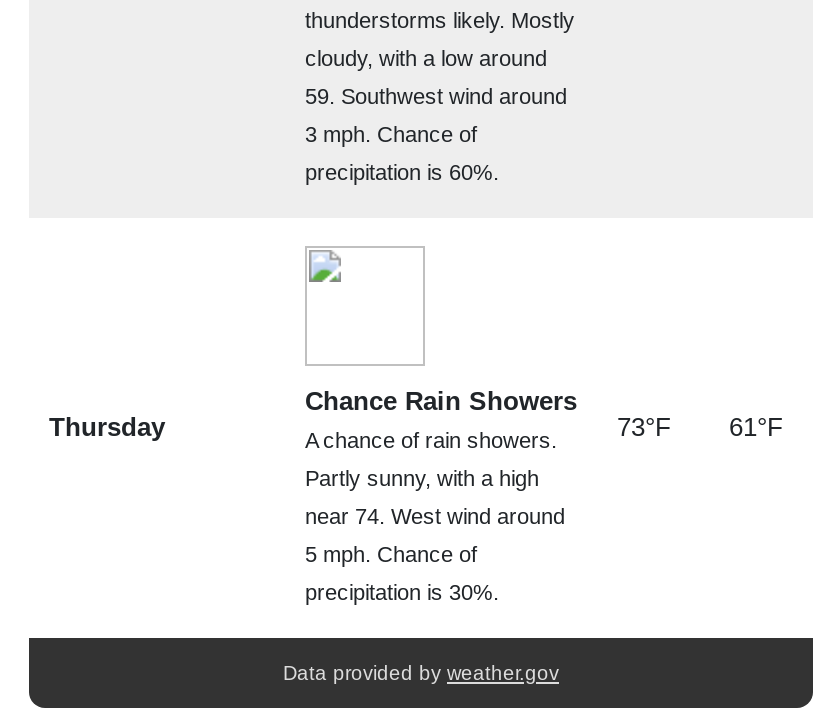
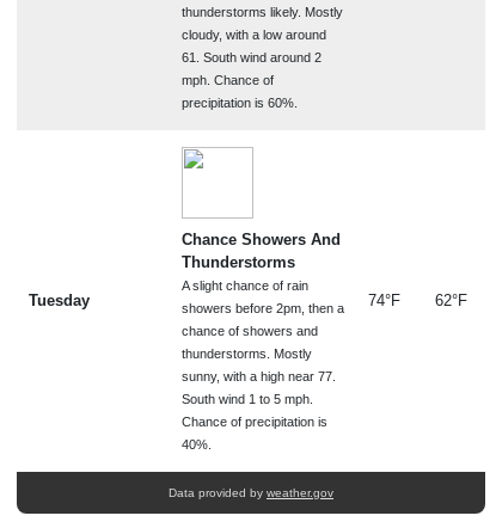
- 59. Southwest wind around
+ 61. South wind around 2

- 3 mph. Chance of
+ mph. Chance of

- Chance Rain Showers
- A chance of rain showers.
- Partly sunny, with a high
- near 74. West wind around
- 5 mph. Chance of
- precipitation is 30%.
+ Chance Showers And
+ Thunderstorms
+ A slight chance of rain
+ showers before 2pm, then a
+ chance of showers and
+ thunderstorms. Mostly
+ sunny, with a high near 77.
+ South wind 1 to 5 mph.
+ Chance of precipitation is
+ 40%.

- Thursday
+ Tuesday

- 73°F
- 61°F
+ 74°F
+ 62°F
